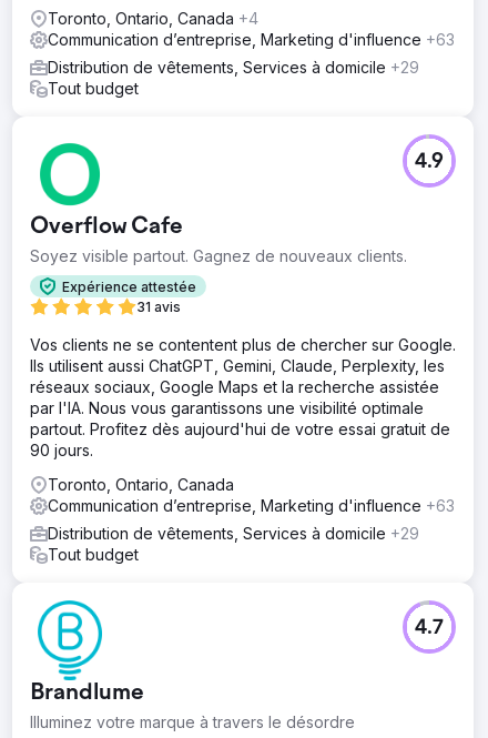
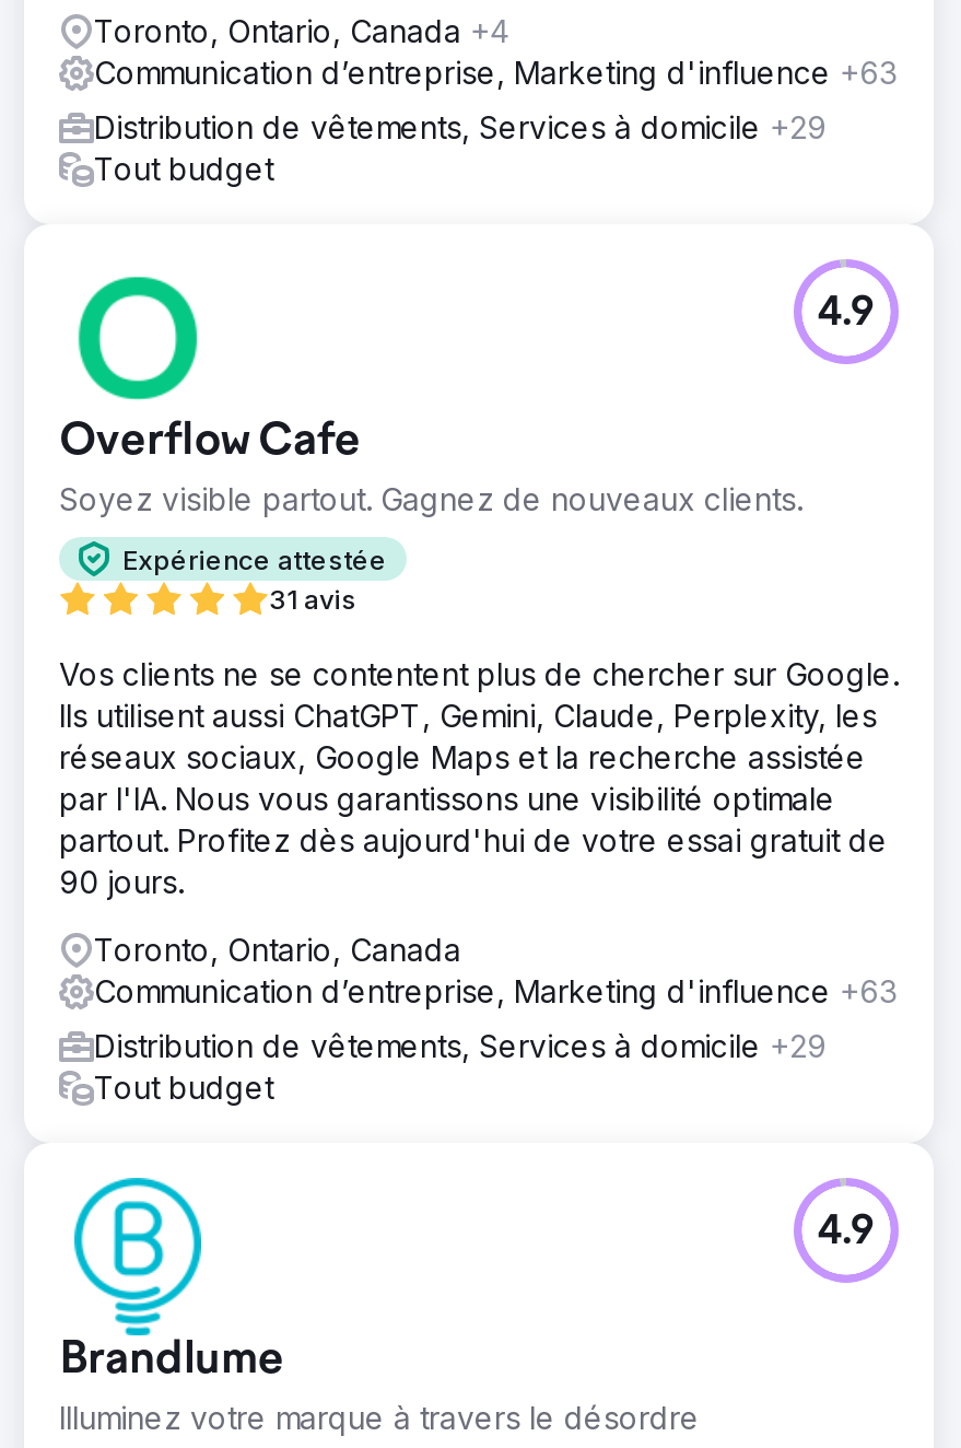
- 4.7
+ 4.9
